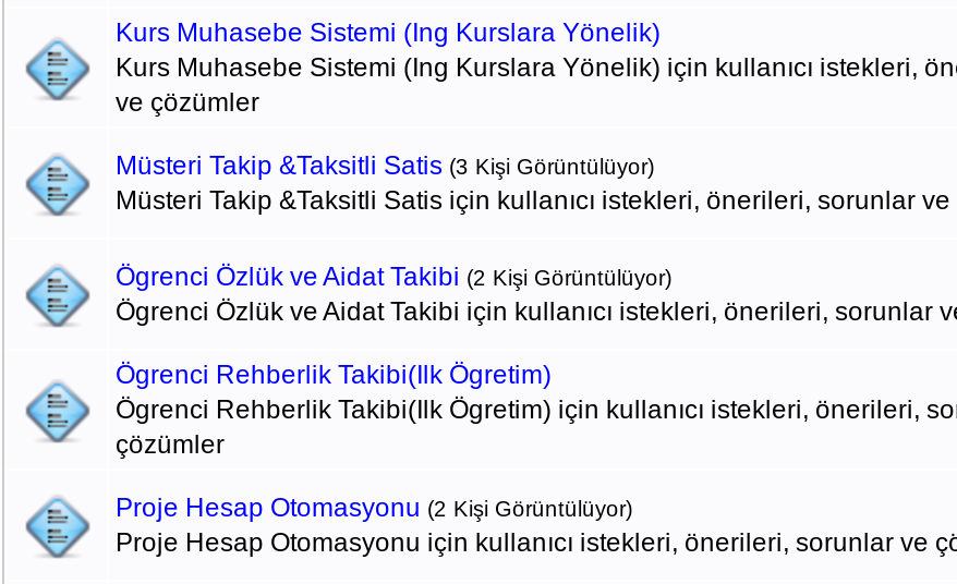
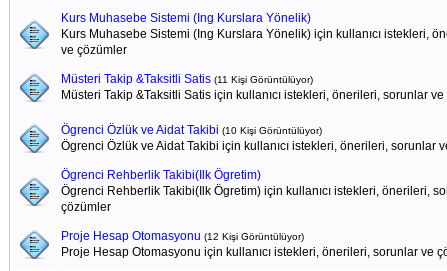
- Müsteri Takip &Taksitli Satis (3 Kişi Görüntülüyor)
+ Müsteri Takip &Taksitli Satis (11 Kişi Görüntülüyor)

- Ögrenci Özlük ve Aidat Takibi (2 Kişi Görüntülüyor)
+ Ögrenci Özlük ve Aidat Takibi (10 Kişi Görüntülüyor)

- Proje Hesap Otomasyonu (2 Kişi Görüntülüyor)
+ Proje Hesap Otomasyonu (12 Kişi Görüntülüyor)
